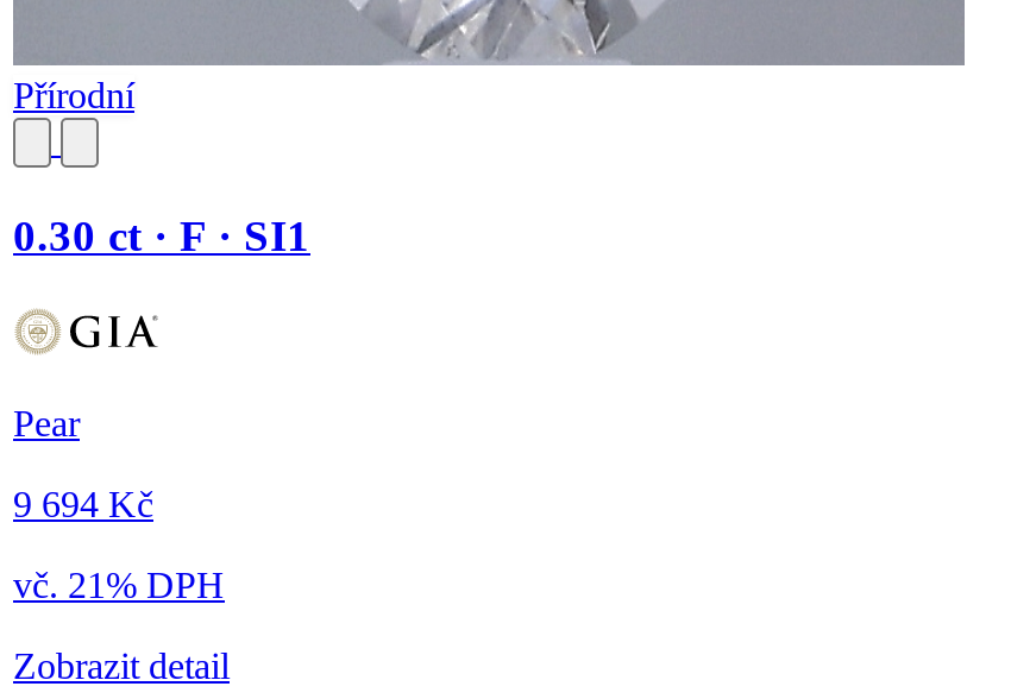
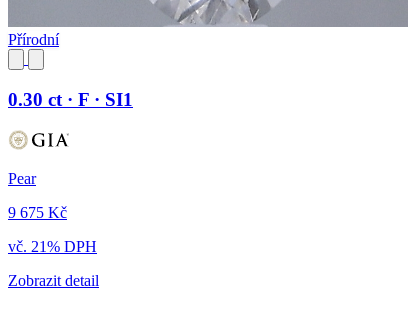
- 9 694 Kč
+ 9 675 Kč
